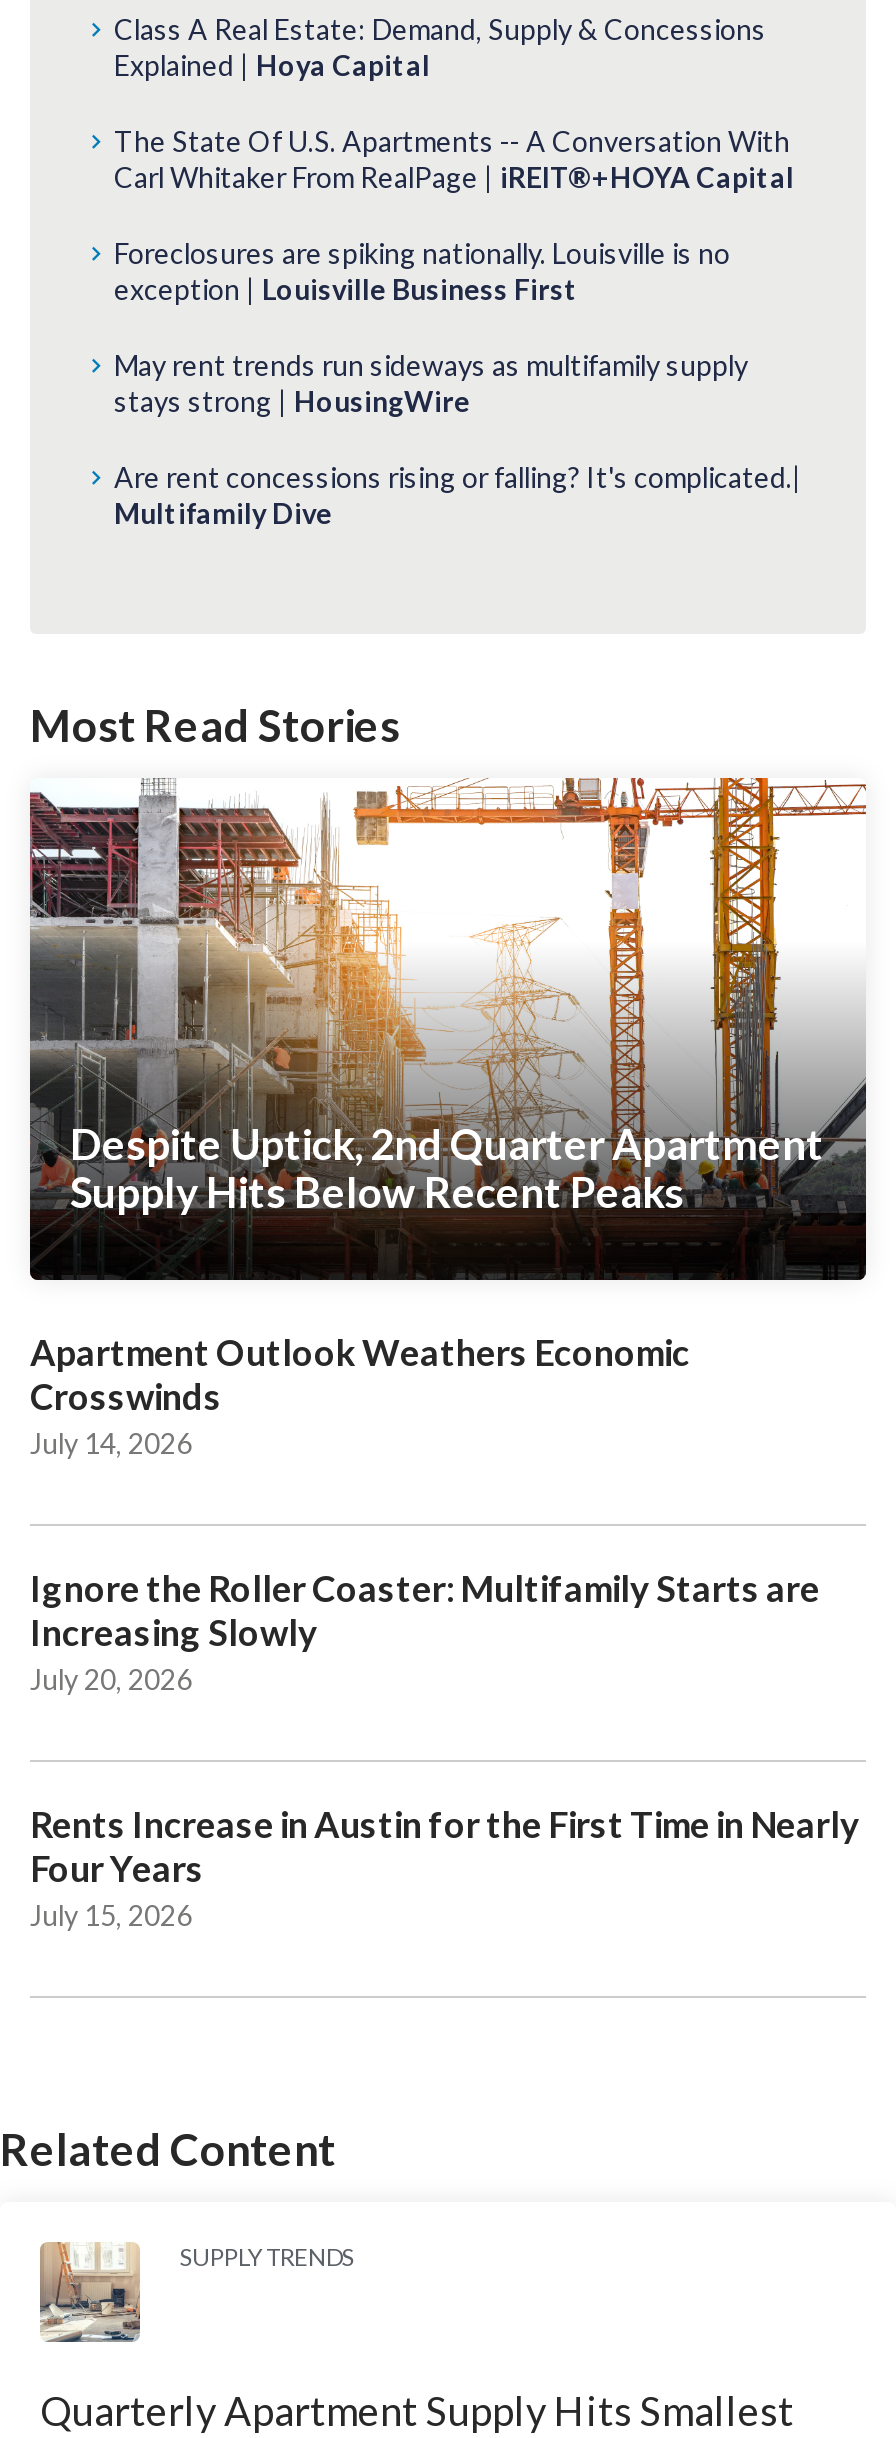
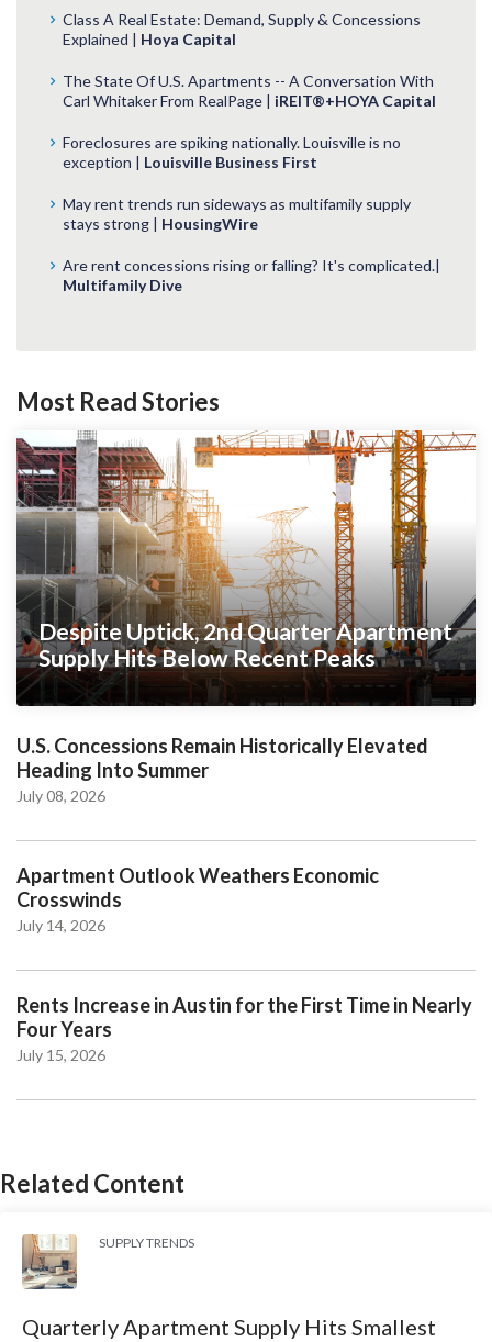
+ U.S. Concessions Remain Historically Elevated
+ Heading Into Summer
+ July 08, 2026

moved down: Apartment Outlook Weathers Economic | Crosswinds | July 14, 2026

- Ignore the Roller Coaster: Multifamily Starts are
- Increasing Slowly
- July 20, 2026
